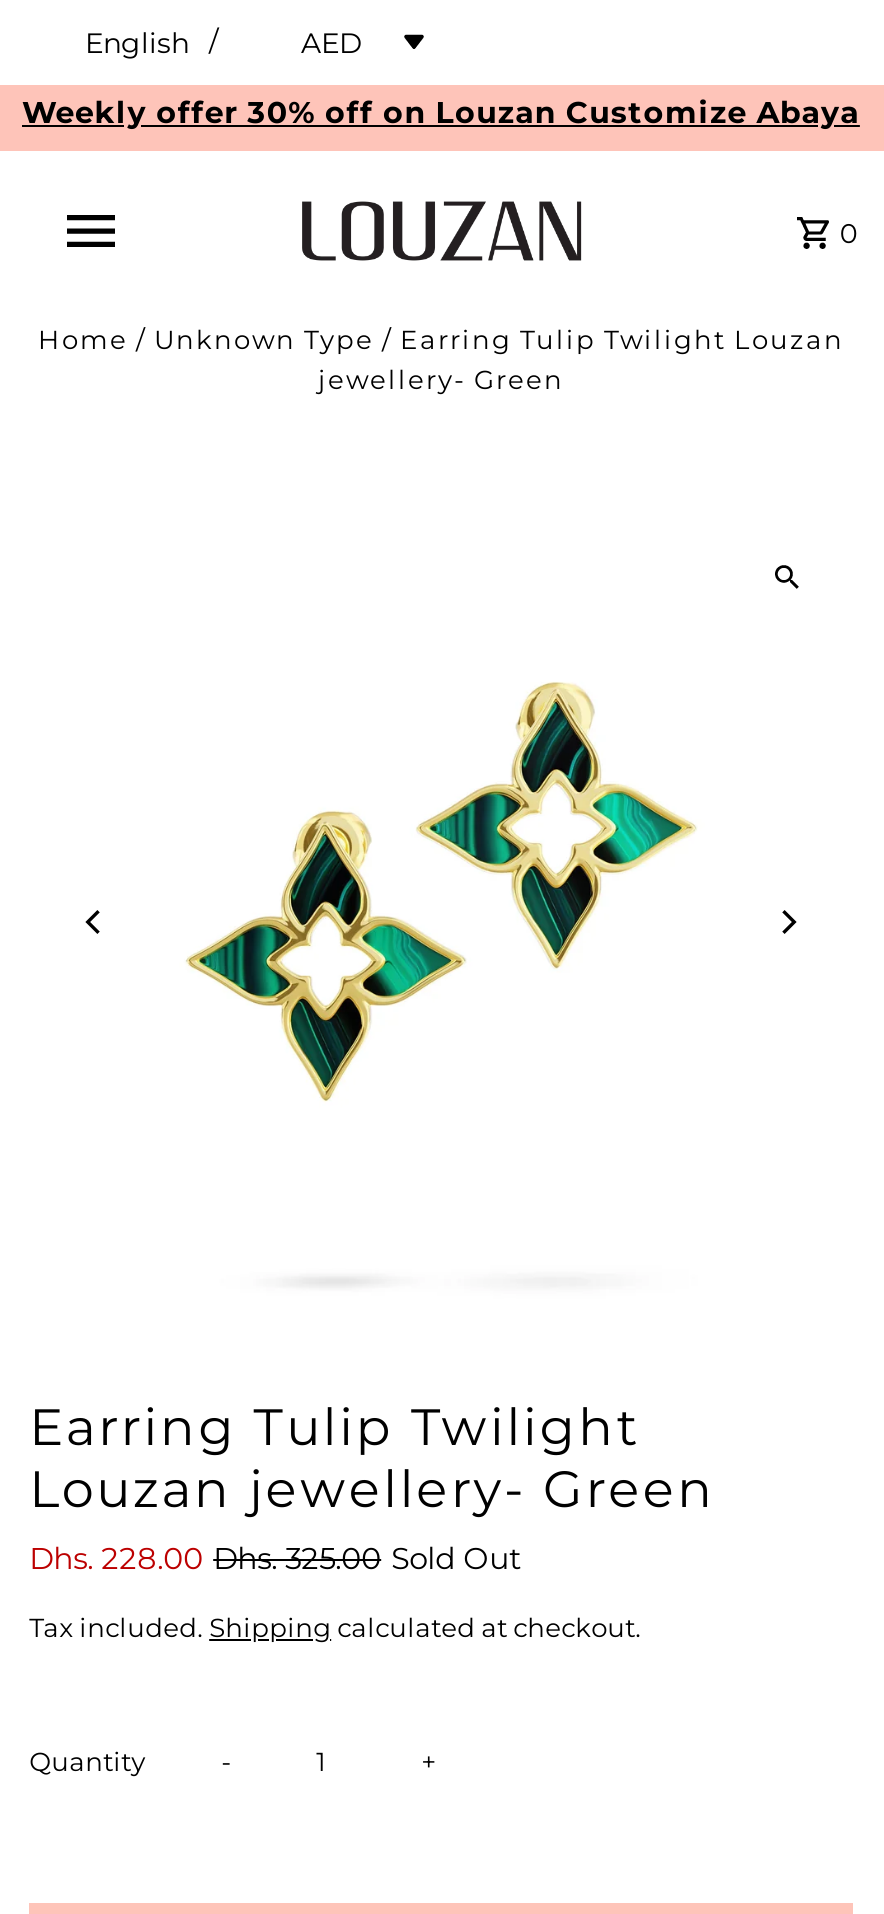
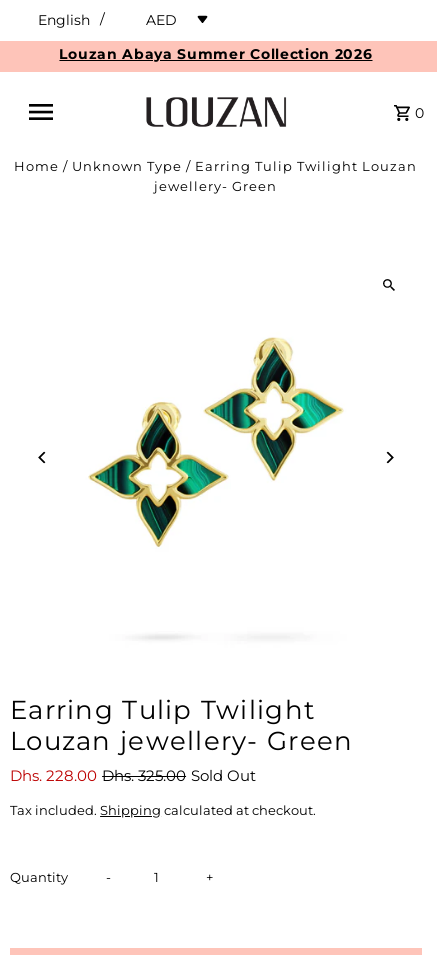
- Weekly offer 30% off on Louzan Customize Abaya
+ Louzan Abaya Summer Collection 2026
